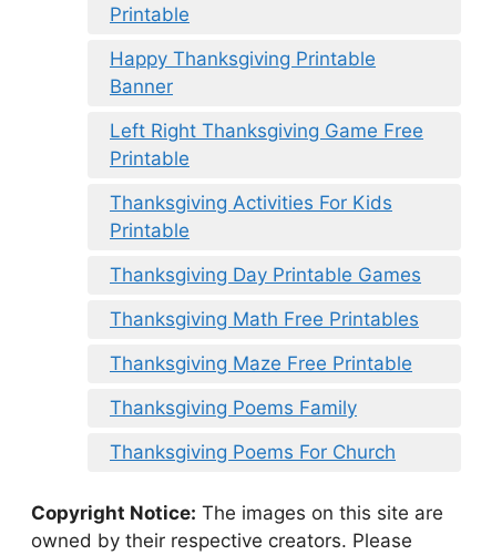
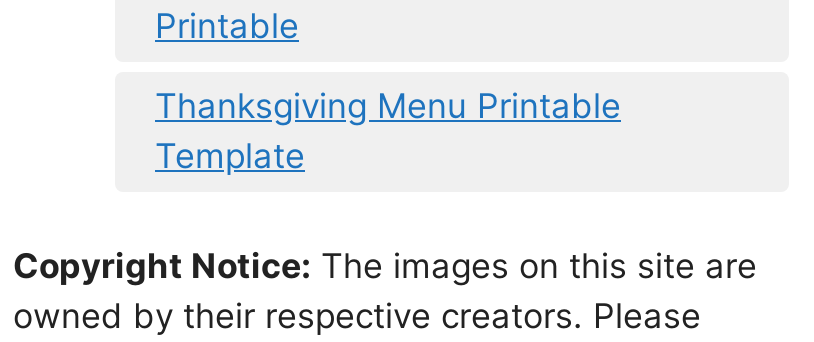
- Happy Thanksgiving Printable
- Banner
- Left Right Thanksgiving Game Free
- Printable
- Thanksgiving Activities For Kids
- Printable
- Thanksgiving Day Printable Games
- Thanksgiving Math Free Printables
- Thanksgiving Maze Free Printable
- Thanksgiving Poems Family
- Thanksgiving Poems For Church
+ Thanksgiving Menu Printable
+ Template
